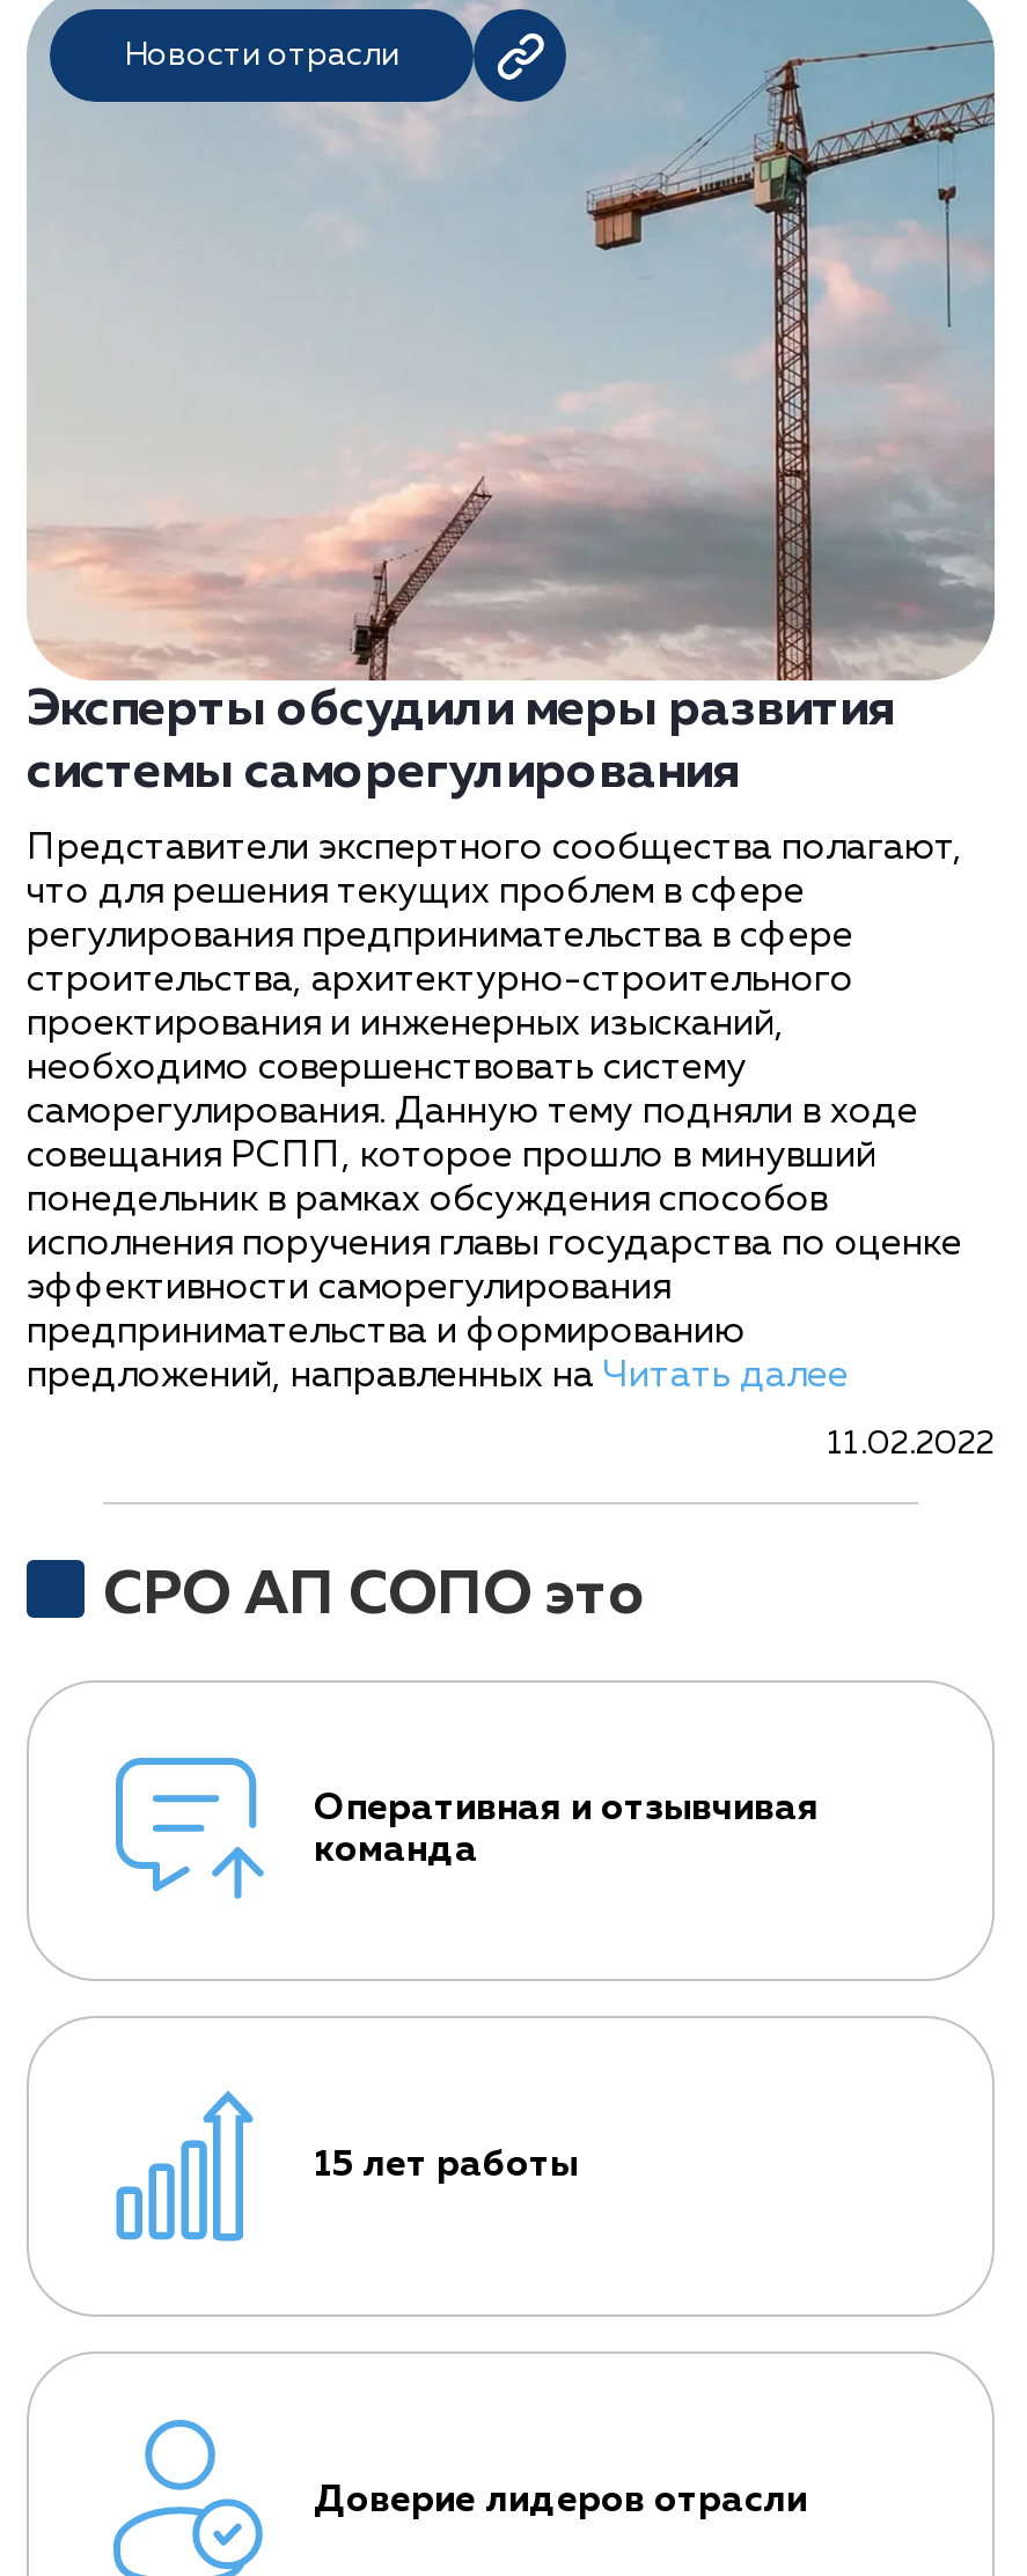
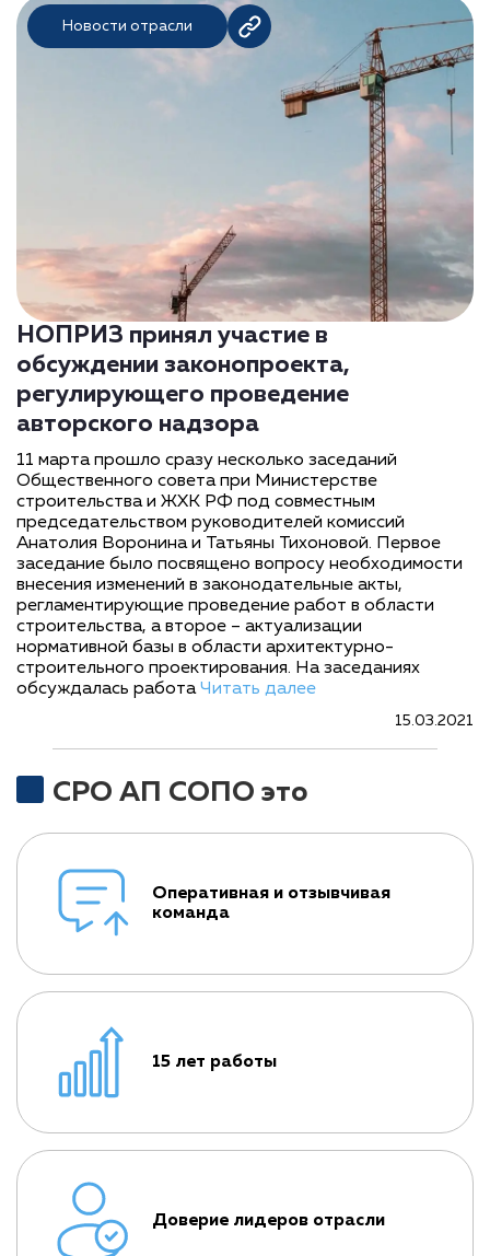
- Эксперты обсудили меры развития
- системы саморегулирования
+ НОПРИЗ принял участие в
+ обсуждении законопроекта,
+ регулирующего проведение
+ авторского надзора

- Представители экспертного сообщества полагают,
- что для решения текущих проблем в сфере
- регулирования предпринимательства в сфере
- строительства, архитектурно-строительного
- проектирования и инженерных изысканий,
- необходимо совершенствовать систему
- саморегулирования. Данную тему подняли в ходе
- совещания РСПП, которое прошло в минувший
- понедельник в рамках обсуждения способов
- исполнения поручения главы государства по оценке
- эффективности саморегулирования
- предпринимательства и формированию
- предложений, направленных на Читать далее
+ 11 марта прошло сразу несколько заседаний
+ Общественного совета при Министерстве
+ строительства и ЖХК РФ под совместным
+ председательством руководителей комиссий
+ Анатолия Воронина и Татьяны Тихоновой. Первое
+ заседание было посвящено вопросу необходимости
+ внесения изменений в законодательные акты,
+ регламентирующие проведение работ в области
+ строительства, а второе – актуализации
+ нормативной базы в области архитектурно-
+ строительного проектирования. На заседаниях
+ обсуждалась работа Читать далее

- 11.02.2022
+ 15.03.2021
